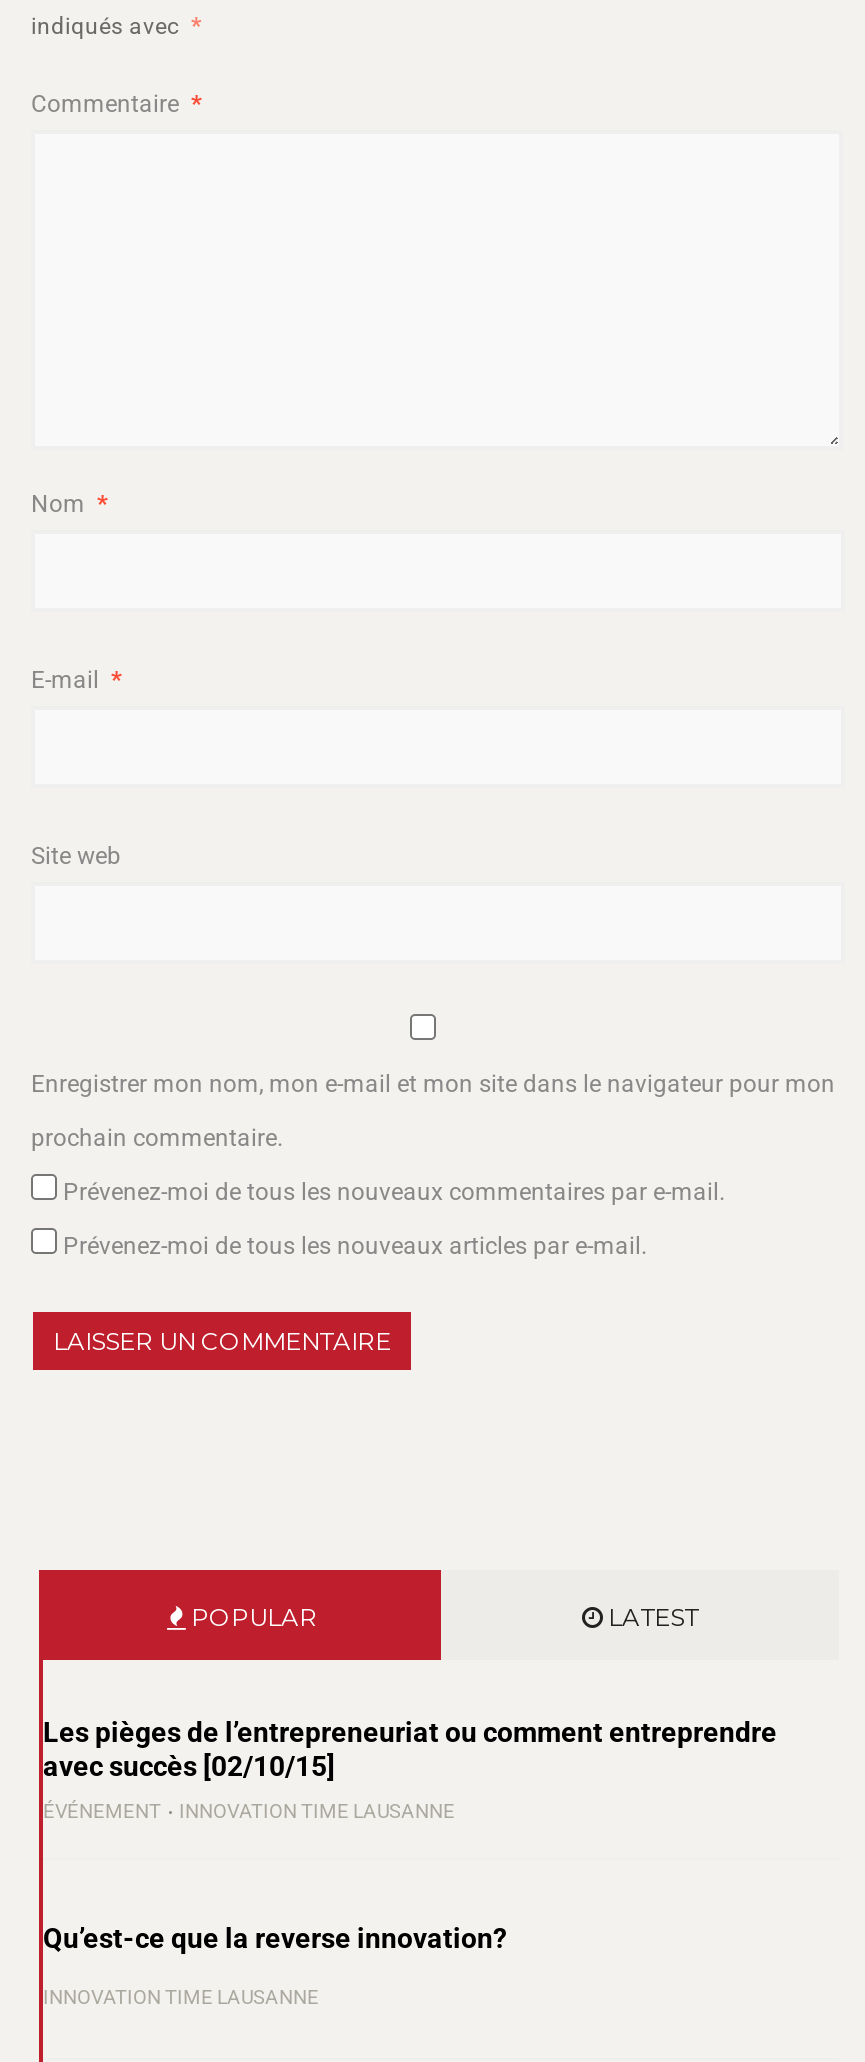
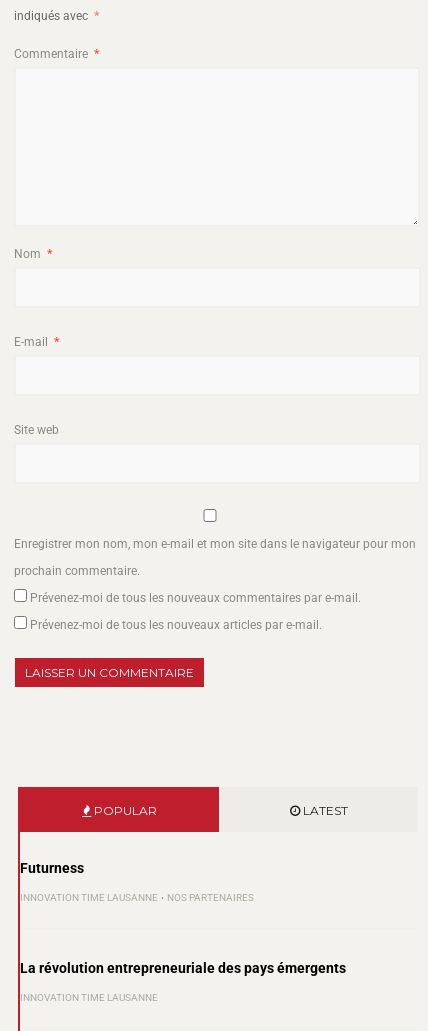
- Les pièges de l’entrepreneuriat ou comment entreprendre
- avec succès [02/10/15]
- ÉVÉNEMENT • INNOVATION TIME LAUSANNE
+ Futurness
+ INNOVATION TIME LAUSANNE • NOS PARTENAIRES

- Qu’est-ce que la reverse innovation?
+ La révolution entrepreneuriale des pays émergents
